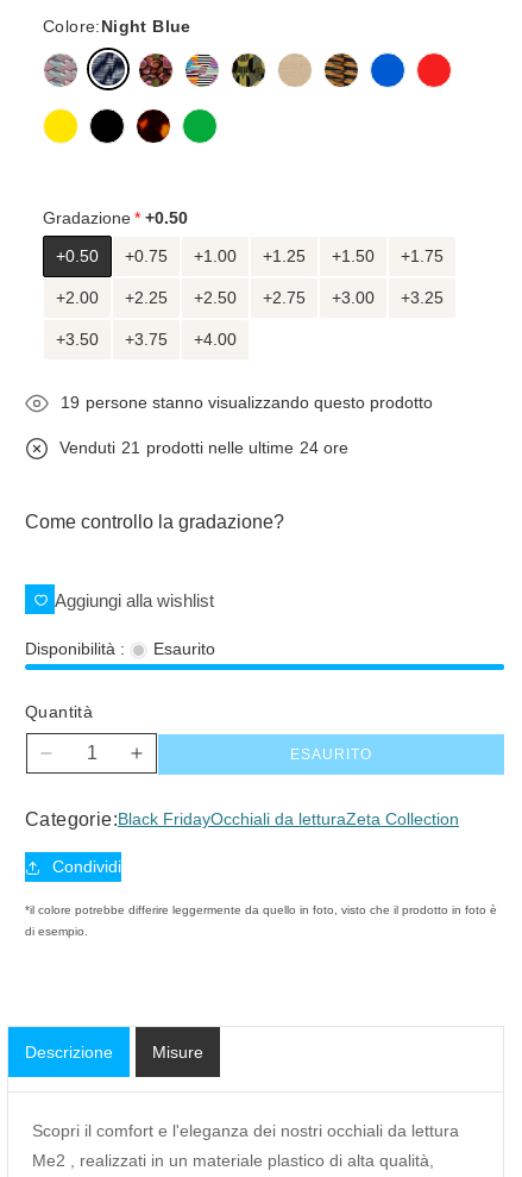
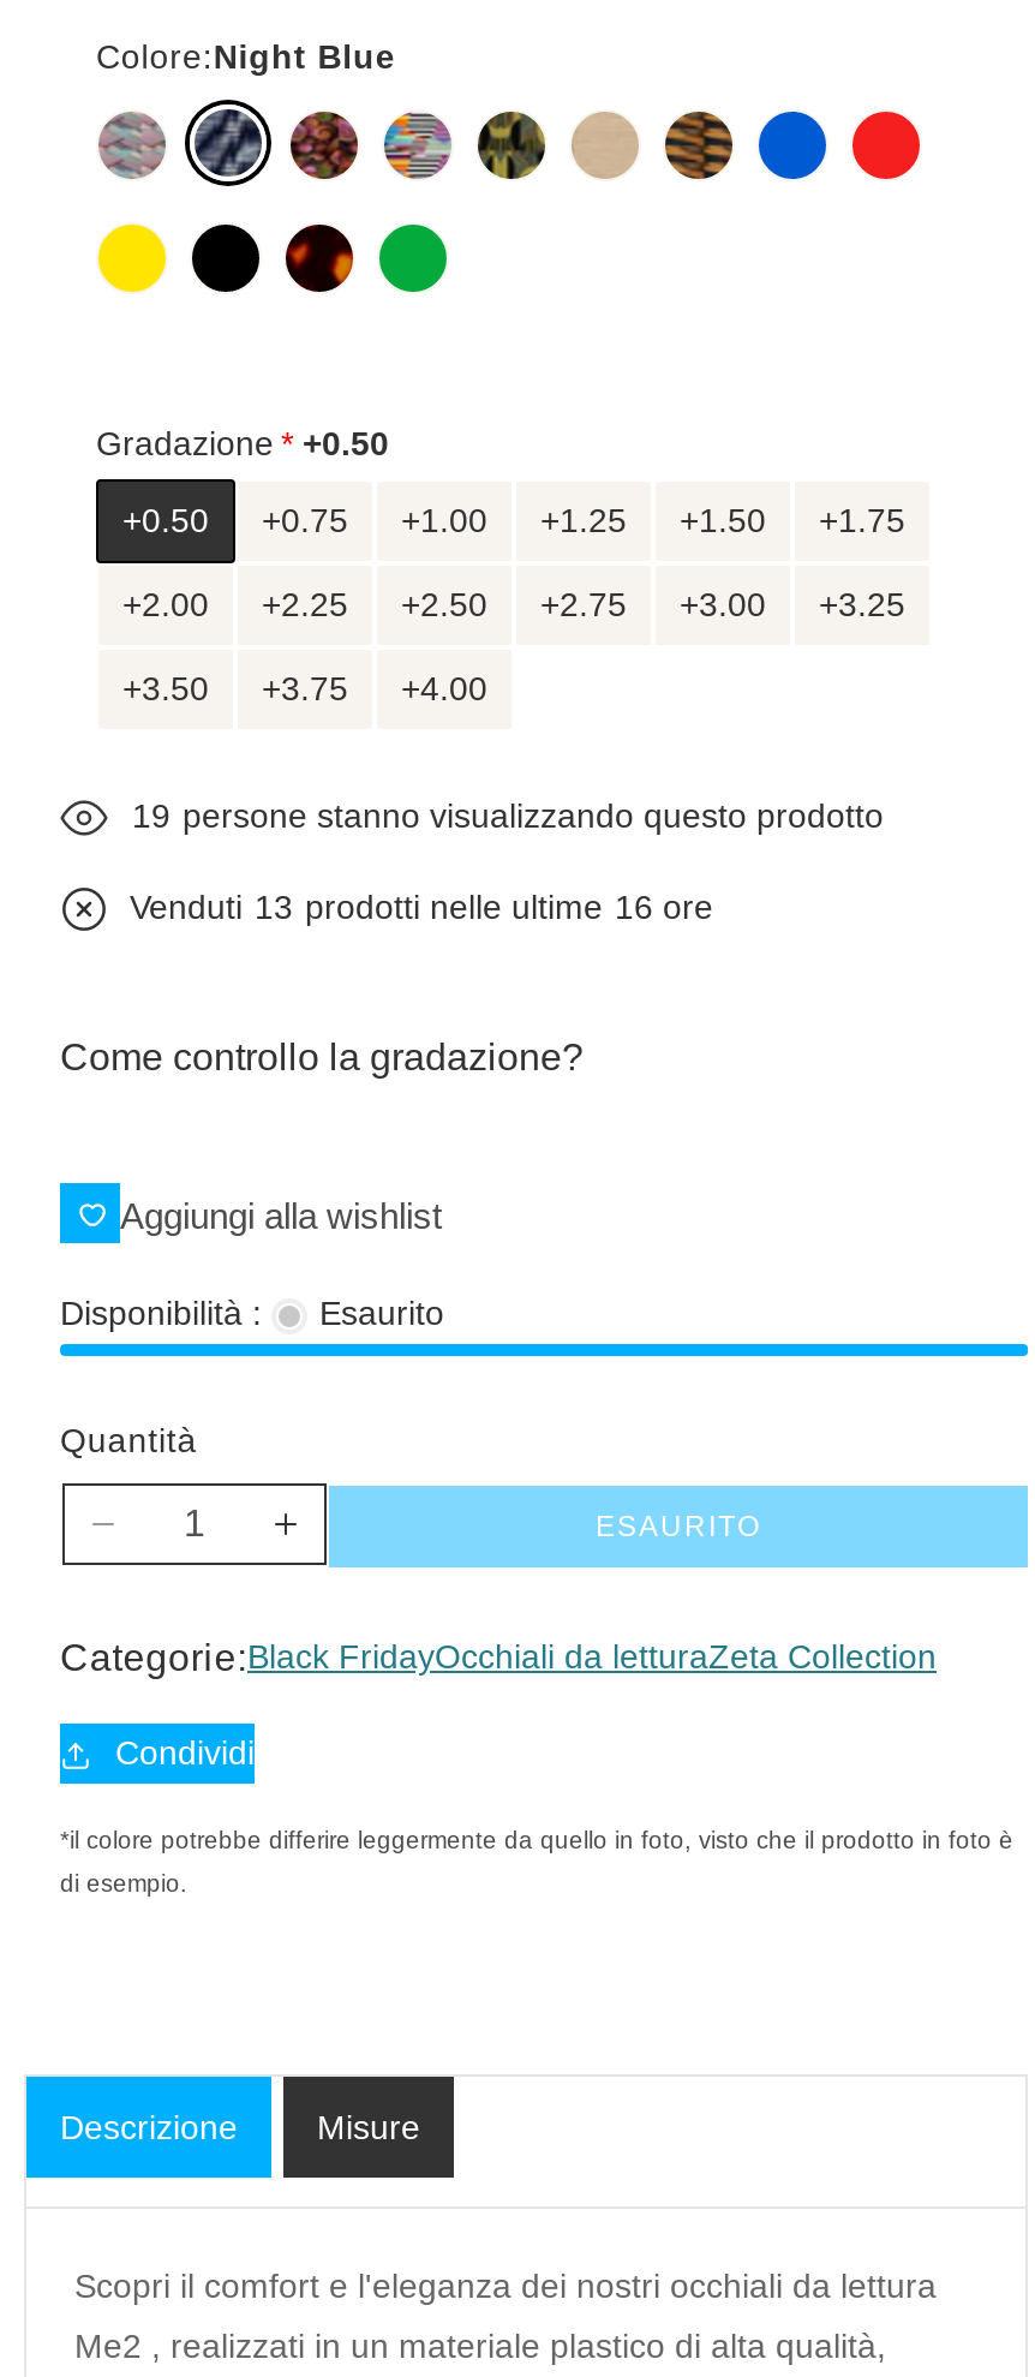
- Venduti 21 prodotti nelle ultime 24 ore
+ Venduti 13 prodotti nelle ultime 16 ore
